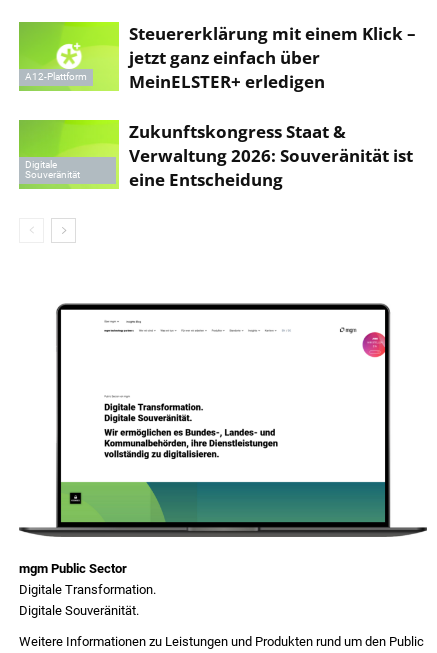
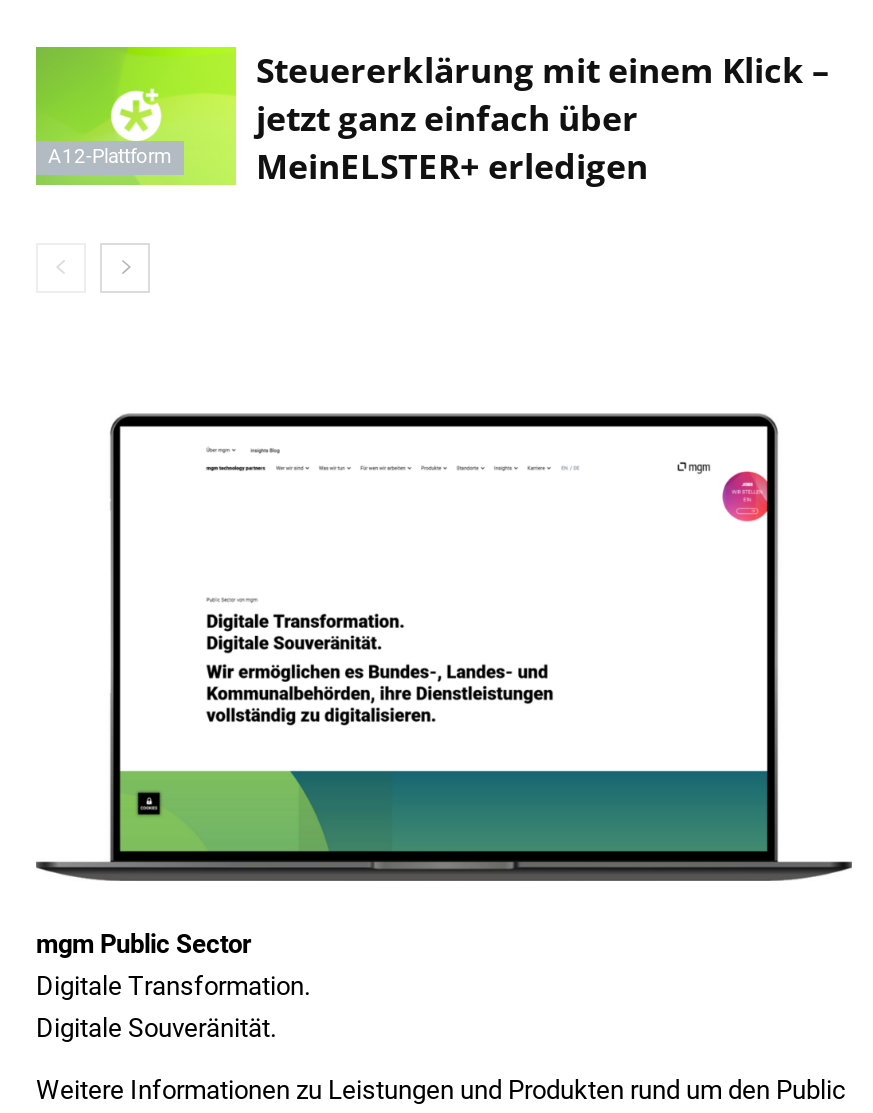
- Zukunftskongress Staat &
- Verwaltung 2026: Souveränität ist
- eine Entscheidung

- [image]
- Digitale
- Souveränität
